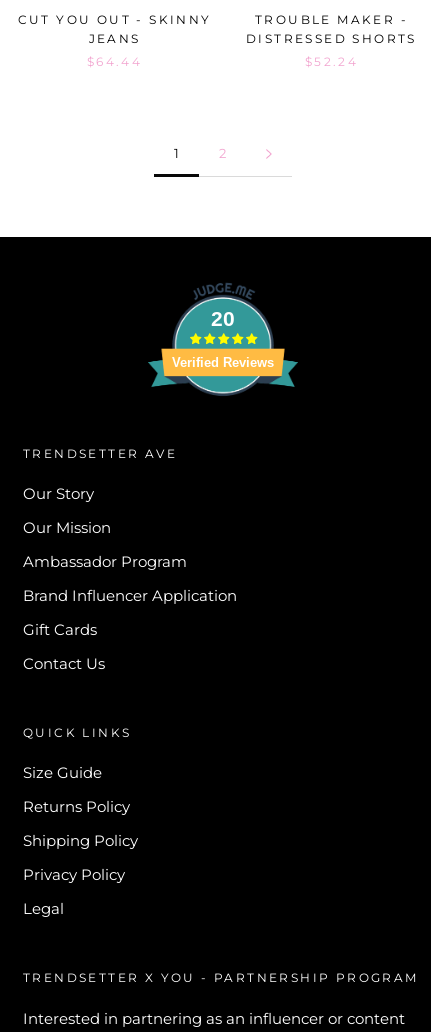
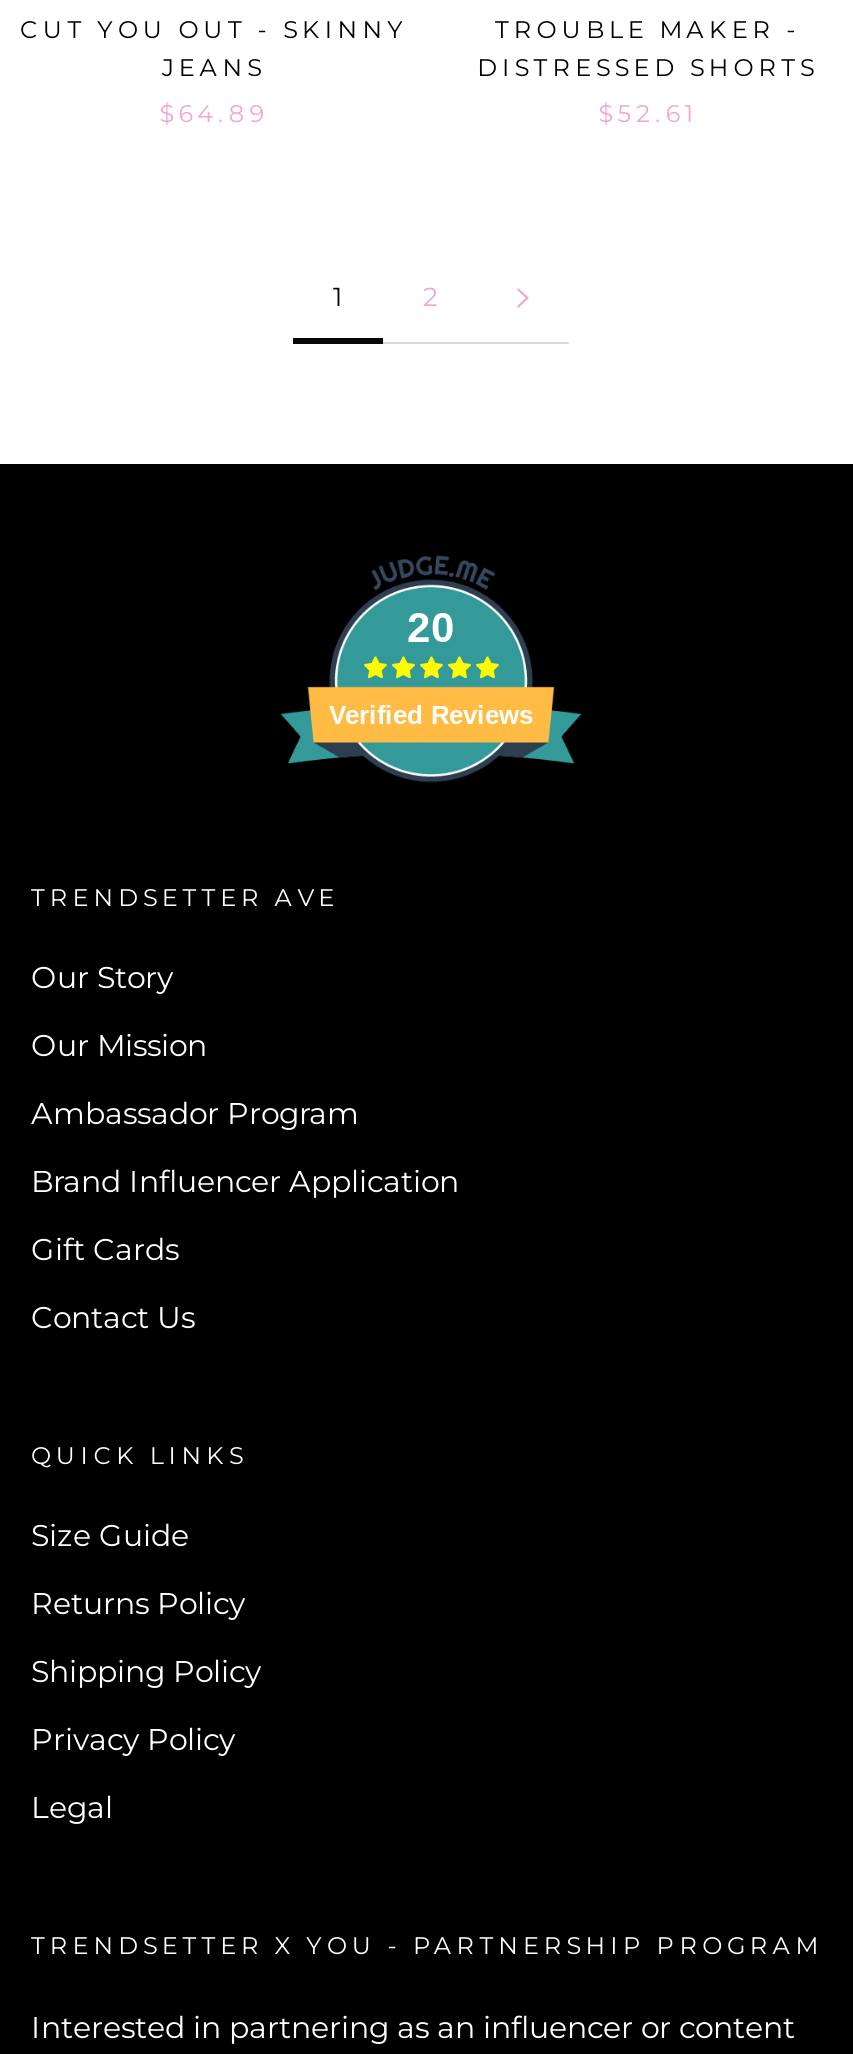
- $64.44
+ $64.89

- $52.24
+ $52.61
